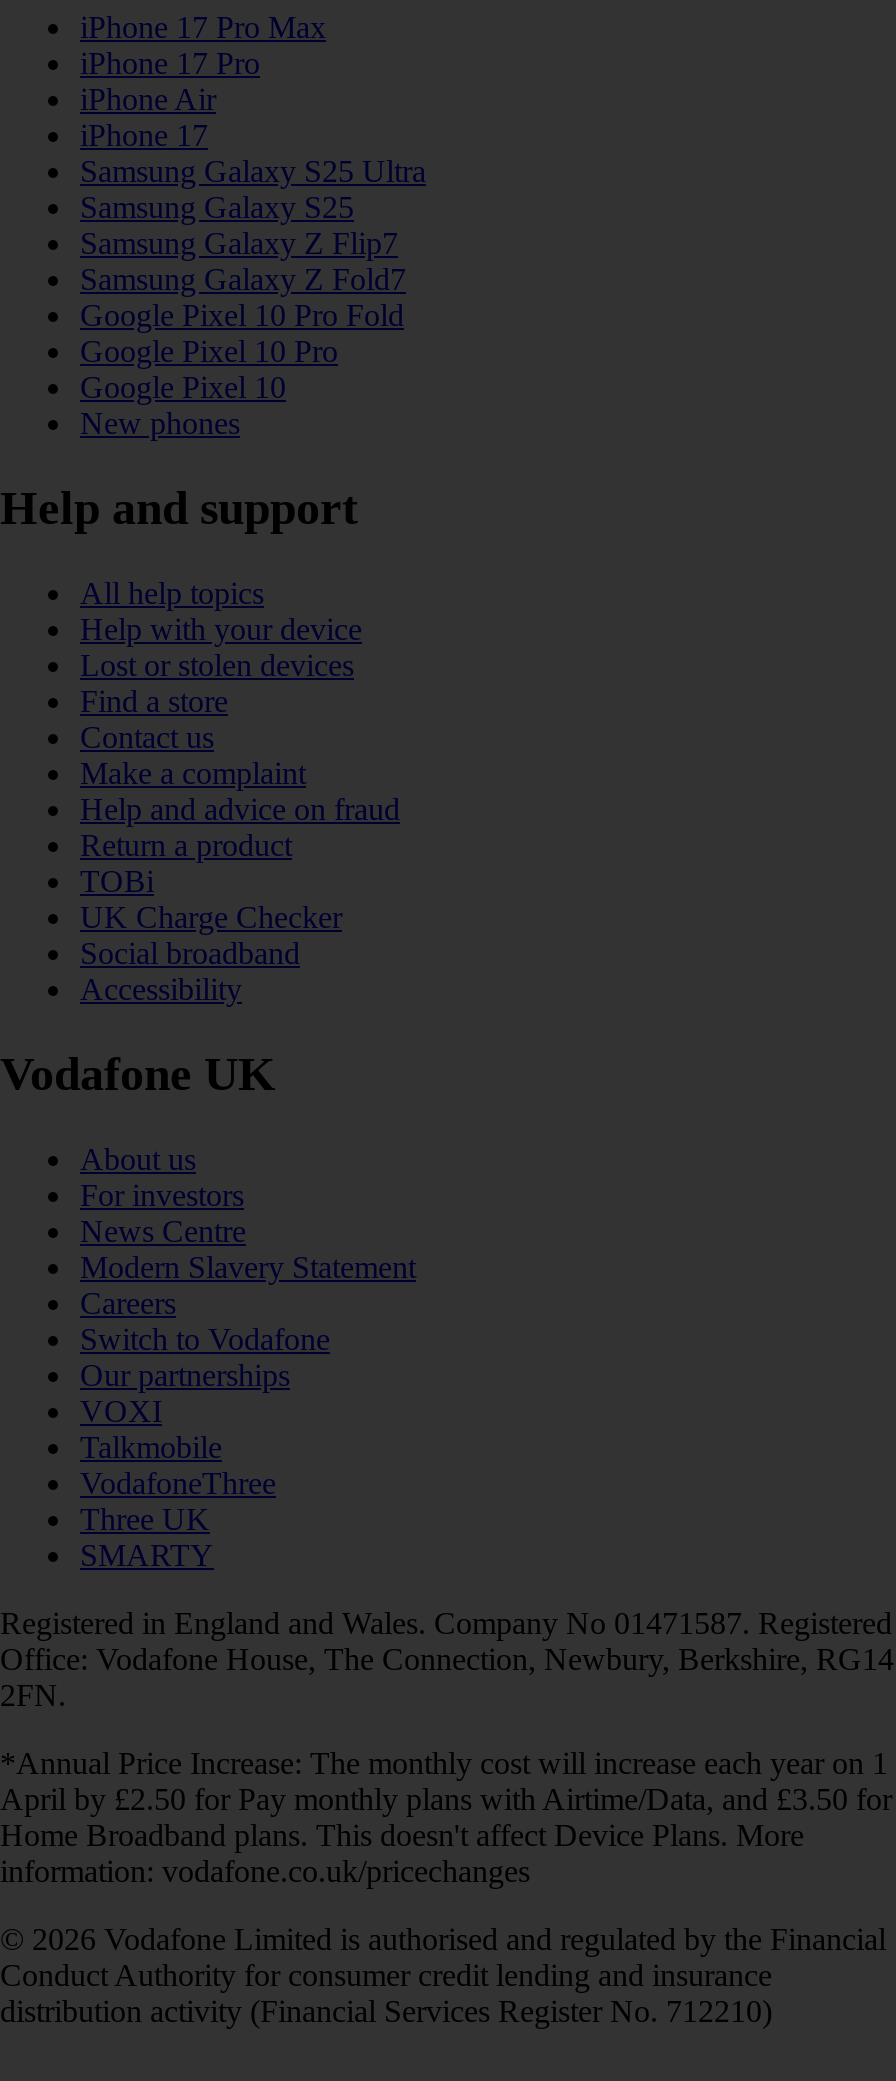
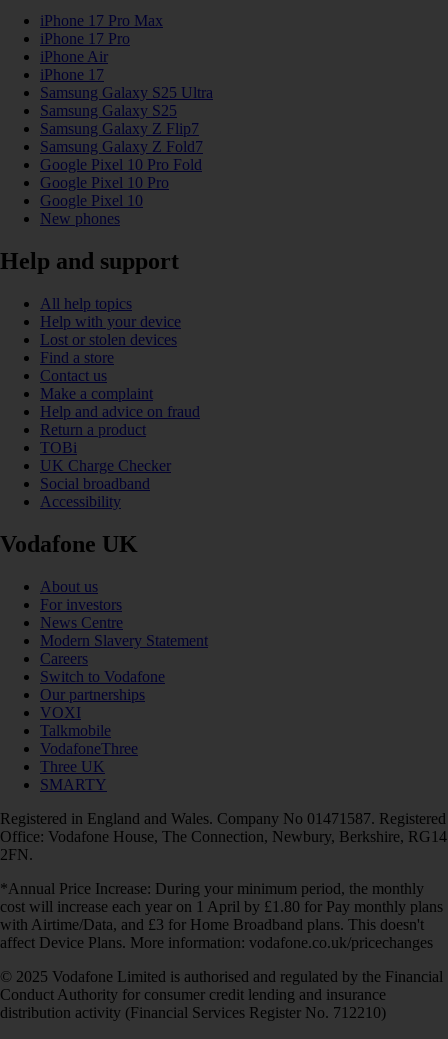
- *Annual Price Increase: The monthly cost will increase each year on 1
- April by £2.50 for Pay monthly plans with Airtime/Data, and £3.50 for
- Home Broadband plans. This doesn't affect Device Plans. More
- information: vodafone.co.uk/pricechanges
+ *Annual Price Increase: During your minimum period, the monthly
+ cost will increase each year on 1 April by £1.80 for Pay monthly plans
+ with Airtime/Data, and £3 for Home Broadband plans. This doesn't
+ affect Device Plans. More information: vodafone.co.uk/pricechanges

- © 2026 Vodafone Limited is authorised and regulated by the Financial
+ © 2025 Vodafone Limited is authorised and regulated by the Financial
